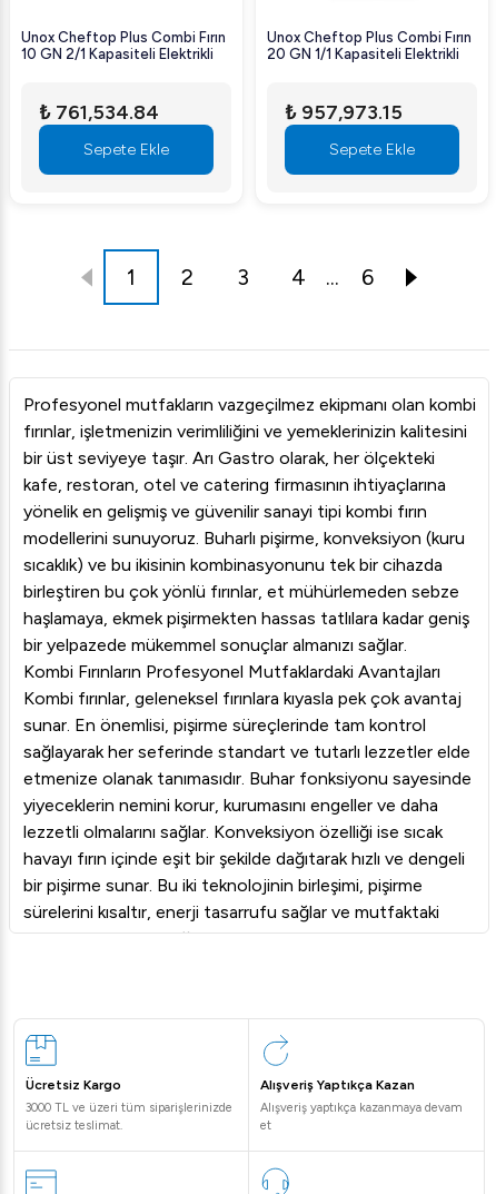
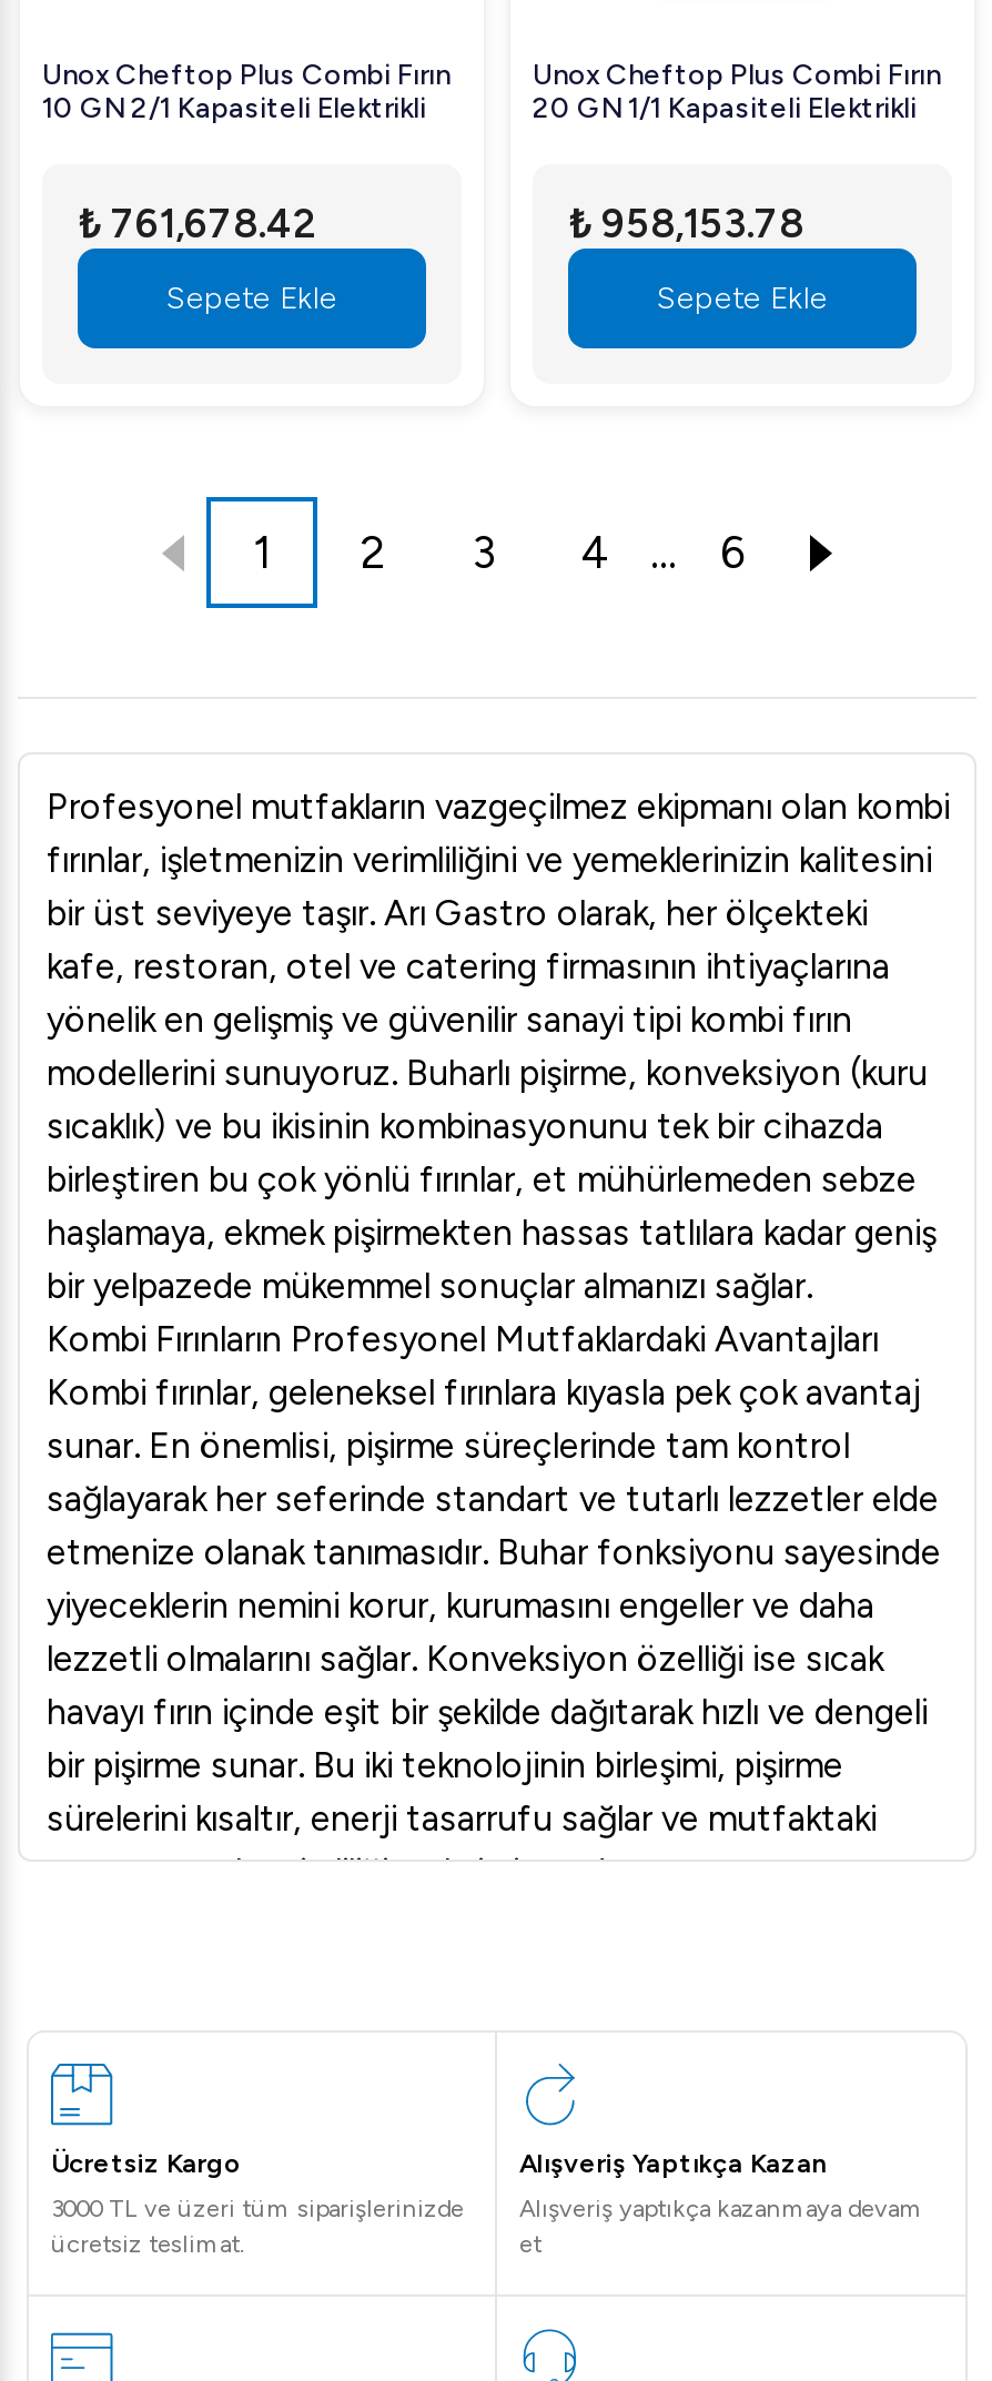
- ₺ 761,534.84
+ ₺ 761,678.42

- ₺ 957,973.15
+ ₺ 958,153.78
